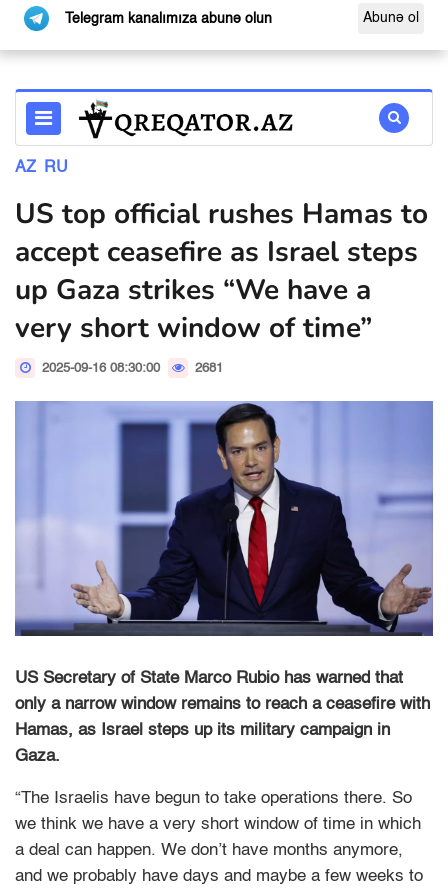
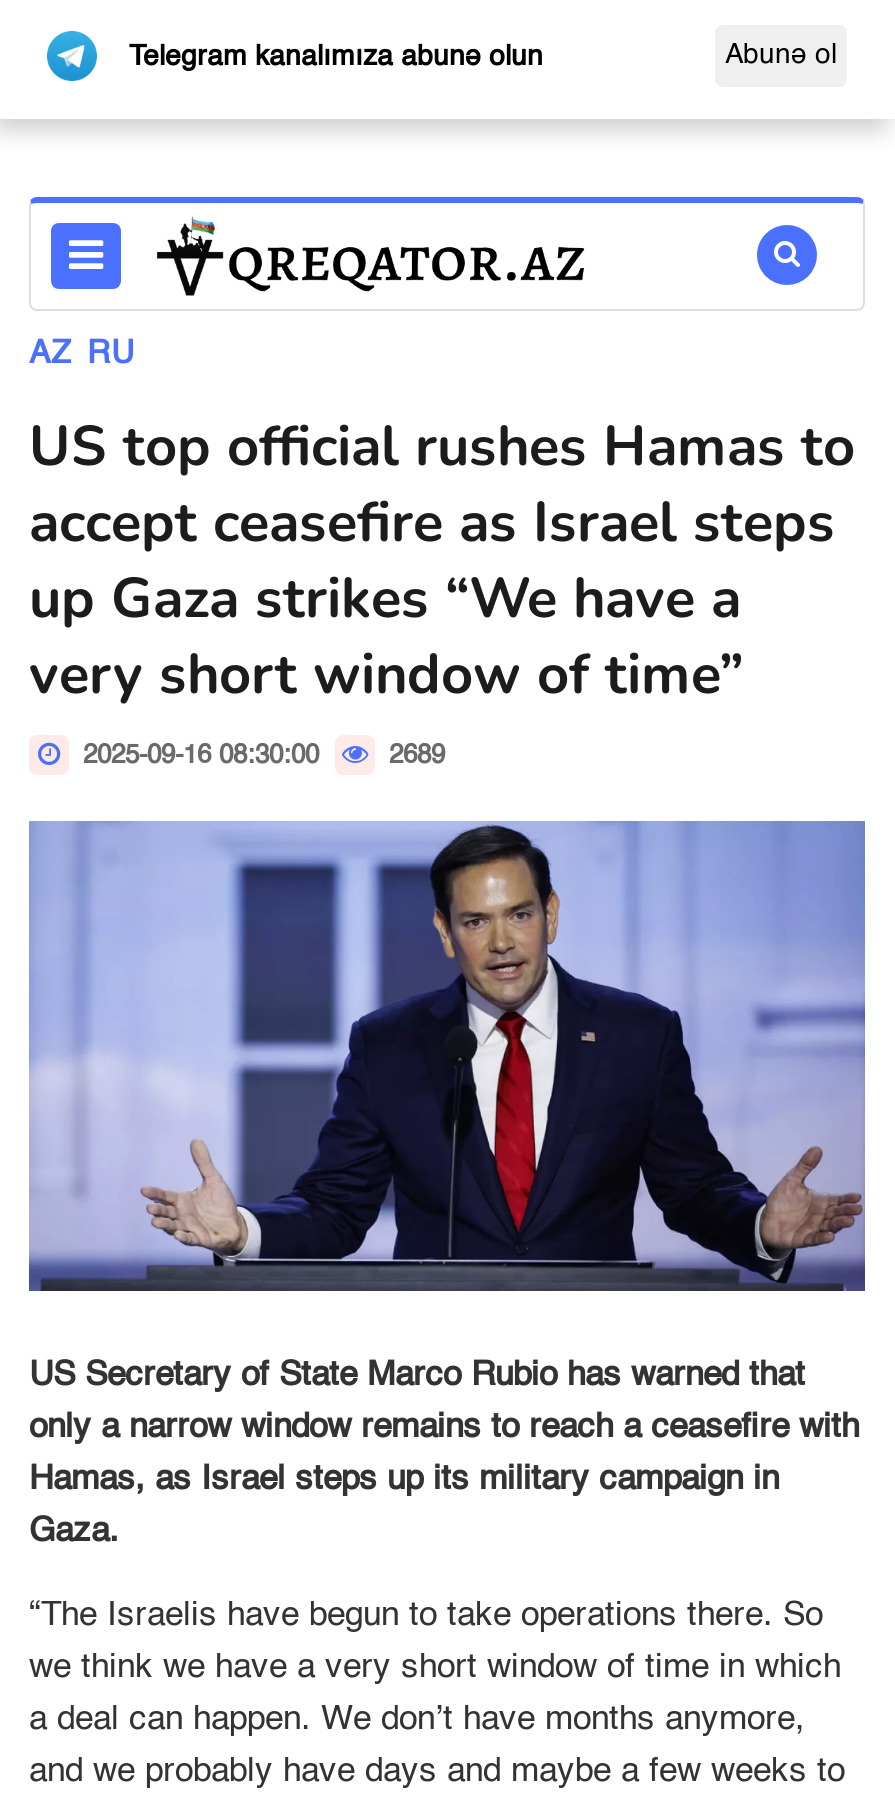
- 2681
+ 2689
